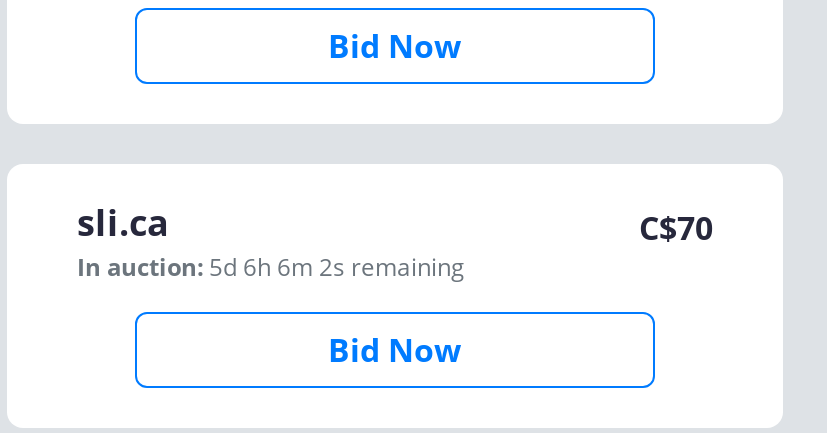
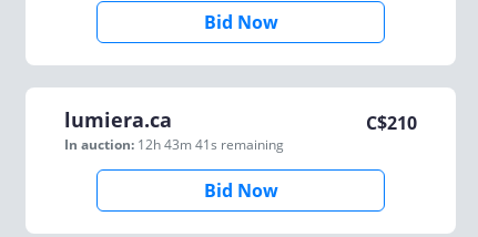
- sli.ca
- In auction: 5d 6h 6m 2s remaining
+ lumiera.ca
+ In auction: 12h 43m 41s remaining

- C$70
+ C$210
